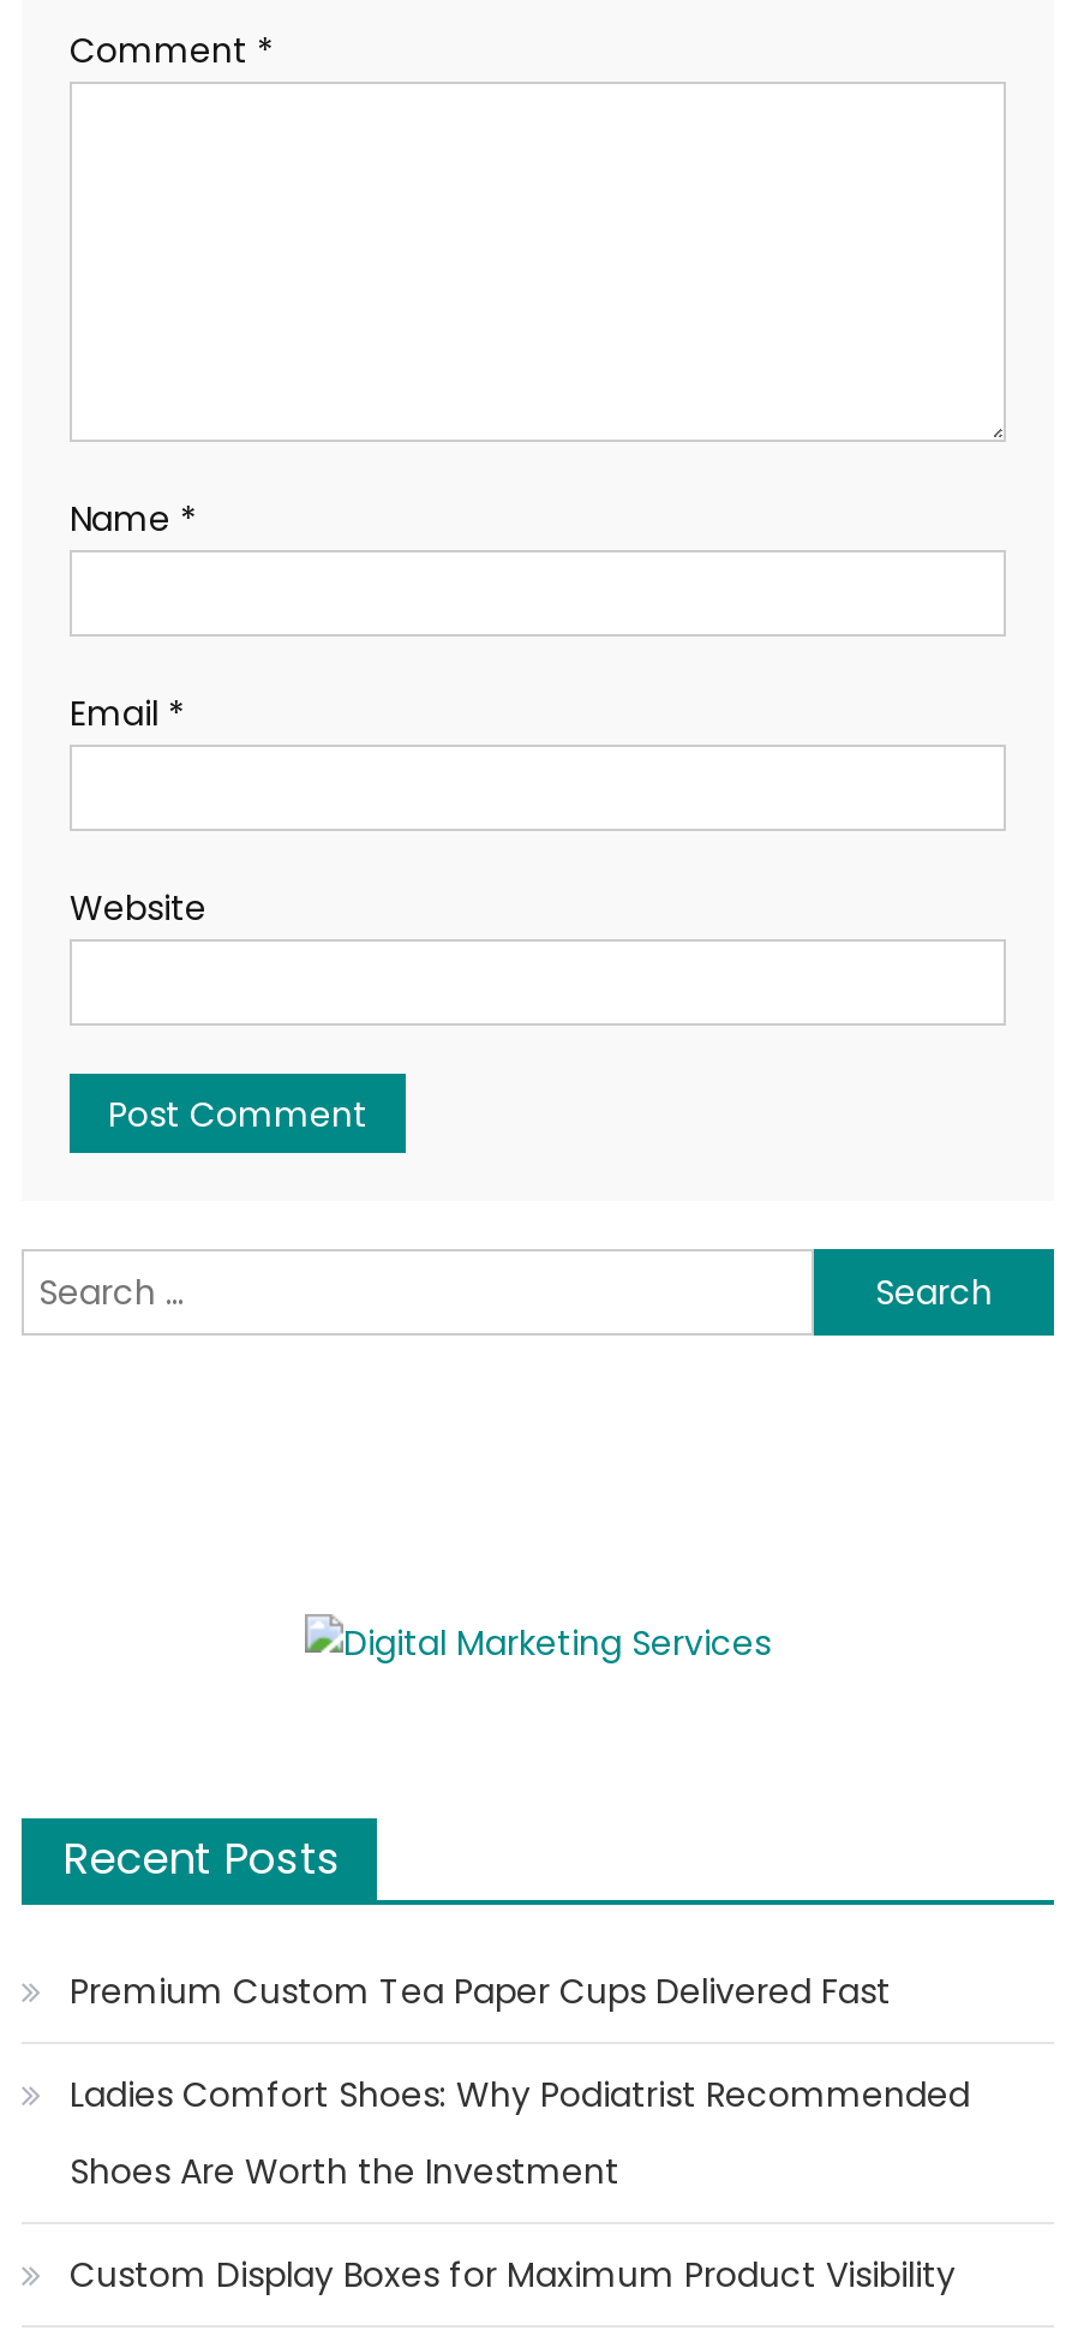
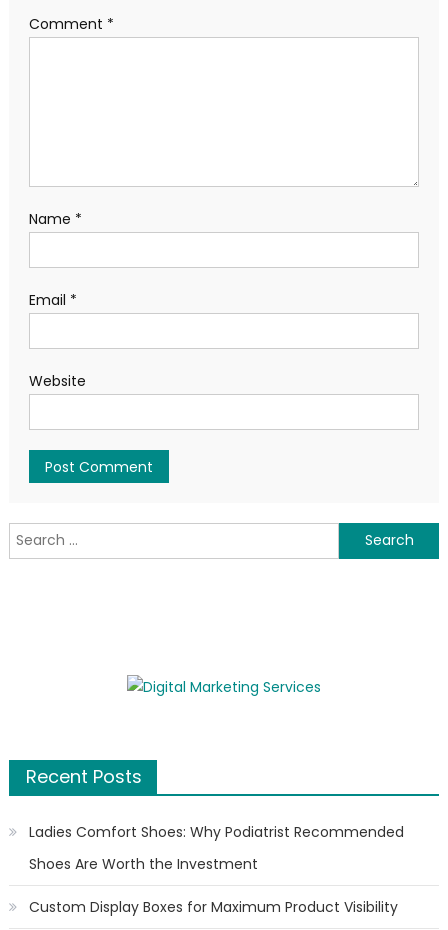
- Premium Custom Tea Paper Cups Delivered Fast
